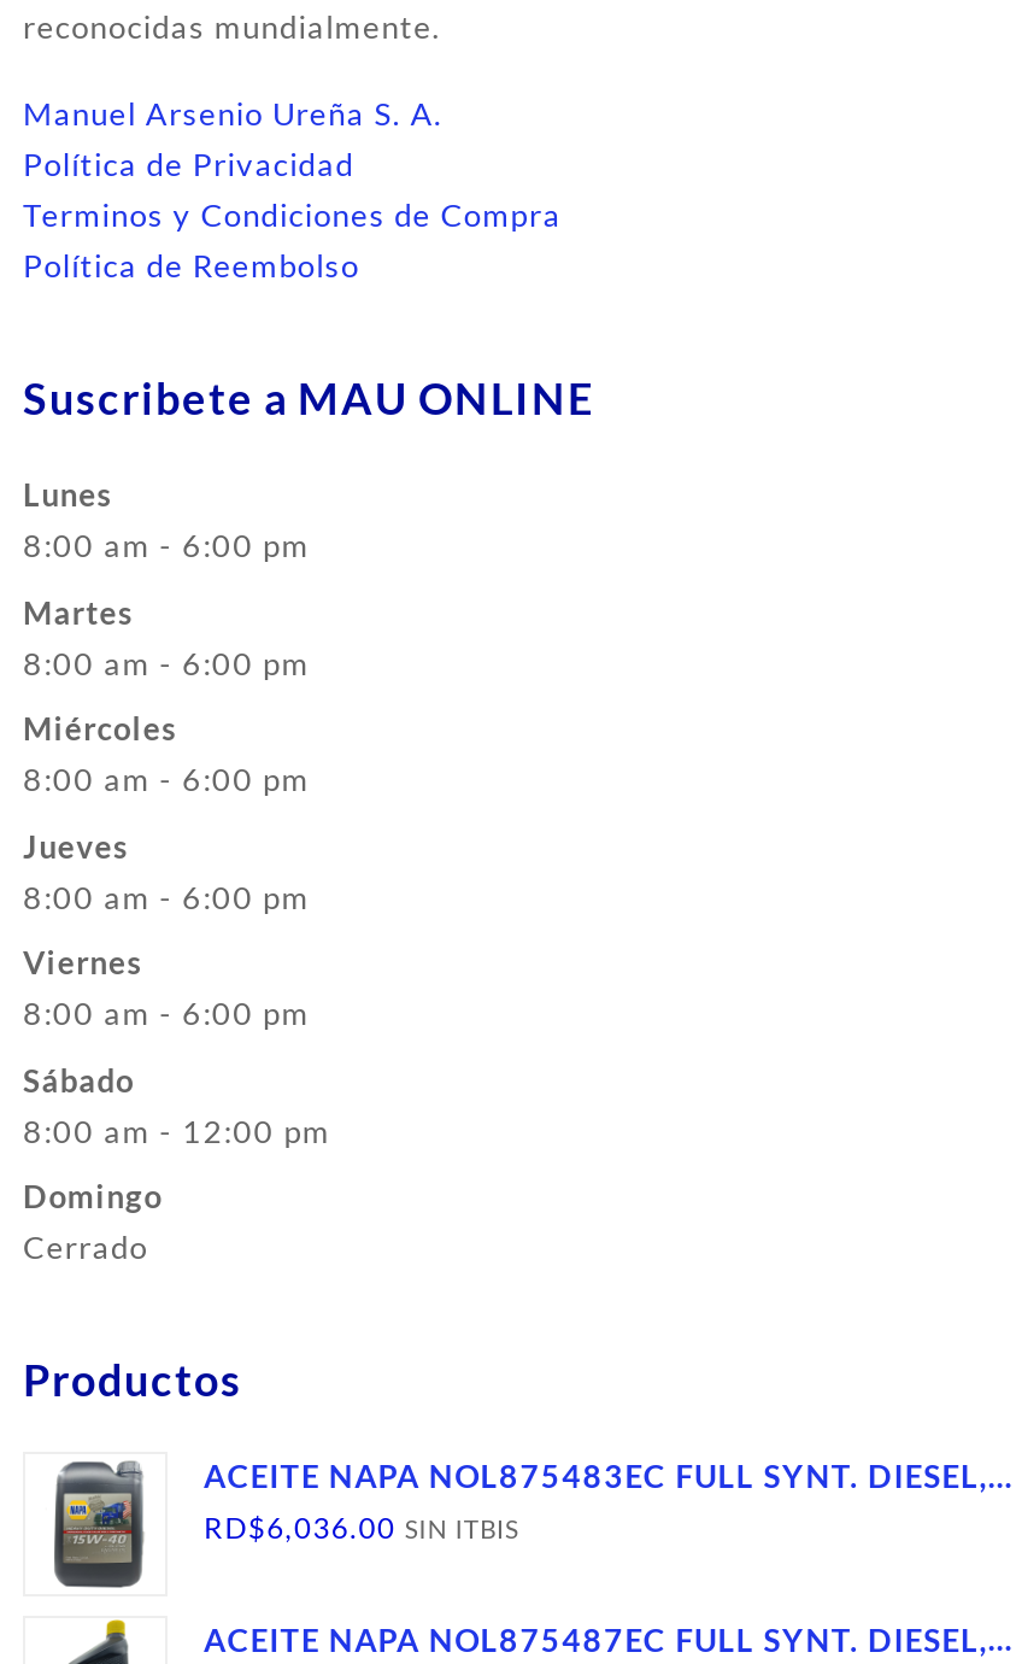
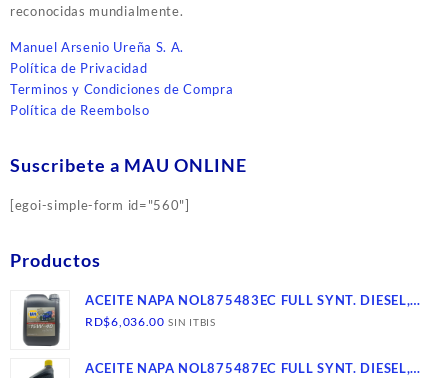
- Lunes
- 8:00 am - 6:00 pm
- Martes
- 8:00 am - 6:00 pm
- Miércoles
- 8:00 am - 6:00 pm
- Jueves
- 8:00 am - 6:00 pm
- Viernes
- 8:00 am - 6:00 pm
- Sábado
- 8:00 am - 12:00 pm
- Domingo
- Cerrado
+ [egoi-simple-form id="560"]
